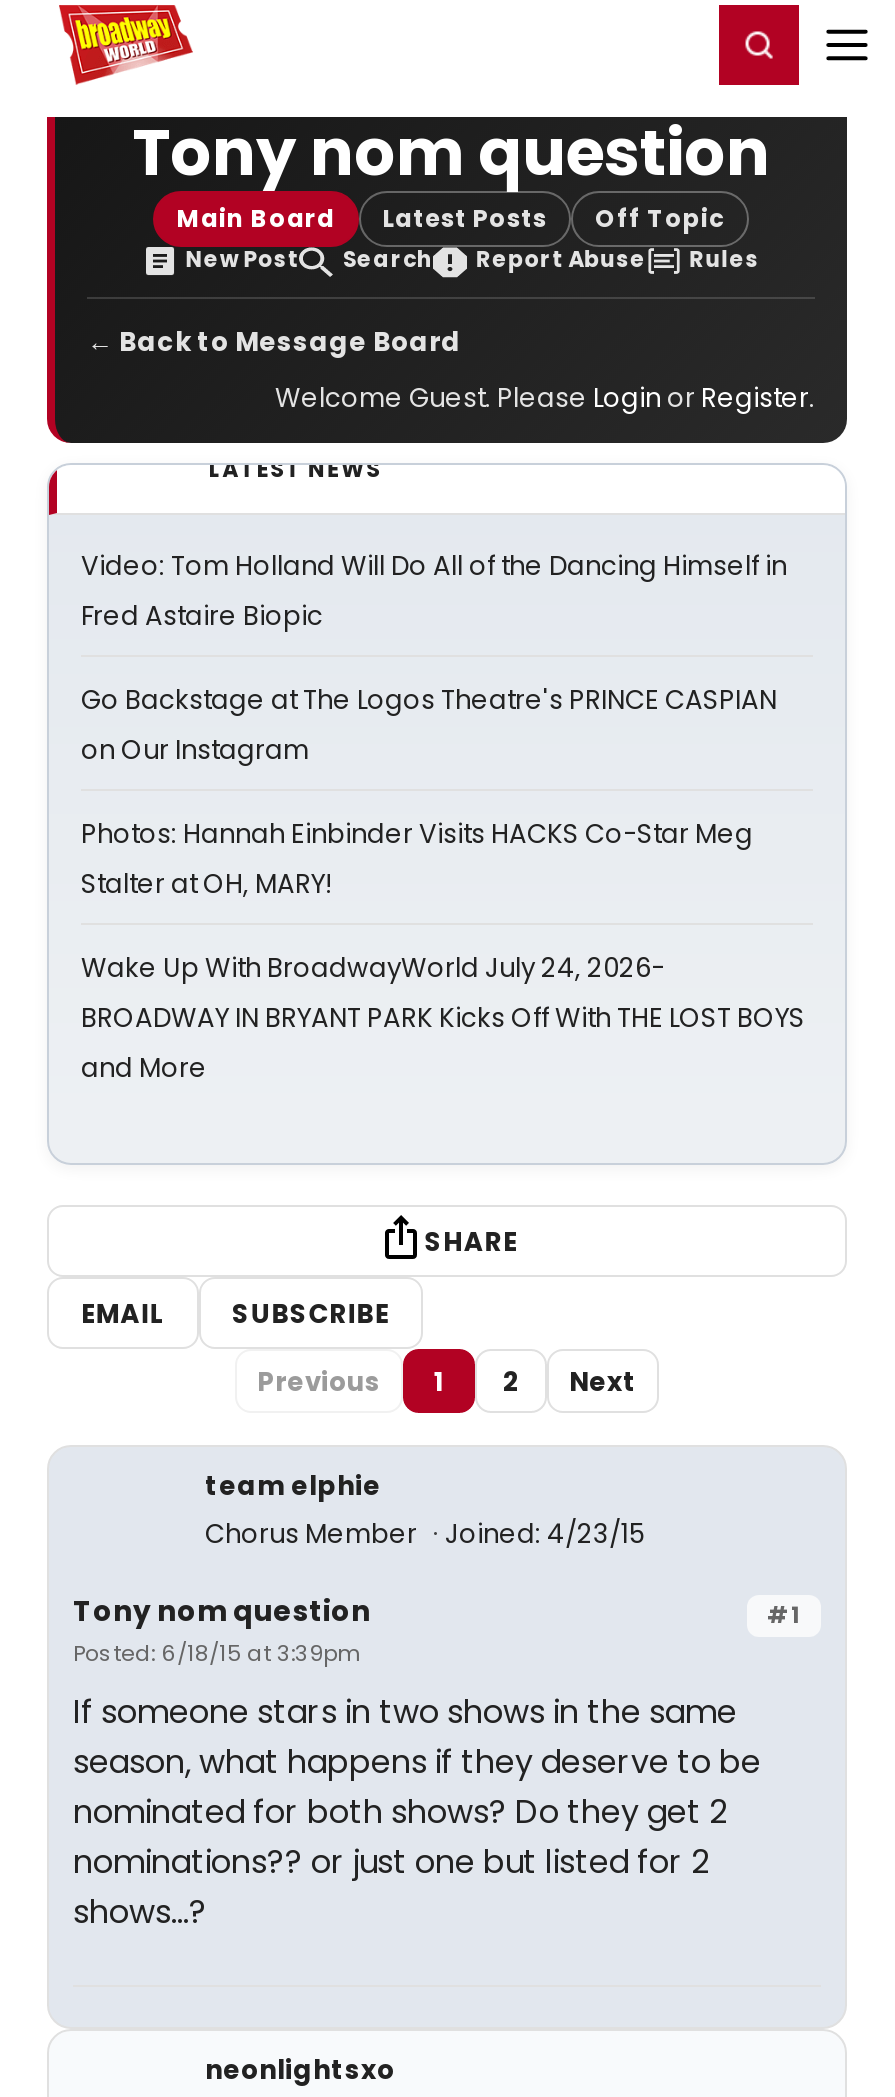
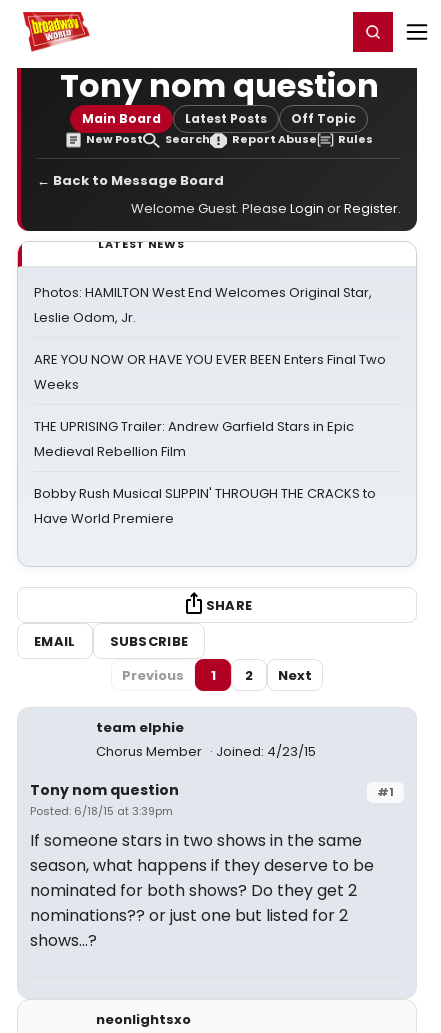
- Video: Tom Holland Will Do All of the Dancing Himself in
- Fred Astaire Biopic
+ Photos: HAMILTON West End Welcomes Original Star,
+ Leslie Odom, Jr.

- Go Backstage at The Logos Theatre's PRINCE CASPIAN
- on Our Instagram
+ ARE YOU NOW OR HAVE YOU EVER BEEN Enters Final Two
+ Weeks

- Photos: Hannah Einbinder Visits HACKS Co-Star Meg
- Stalter at OH, MARY!
+ THE UPRISING Trailer: Andrew Garfield Stars in Epic
+ Medieval Rebellion Film

- Wake Up With BroadwayWorld July 24, 2026-
- BROADWAY IN BRYANT PARK Kicks Off With THE LOST BOYS
- and More
+ Bobby Rush Musical SLIPPIN' THROUGH THE CRACKS to
+ Have World Premiere
